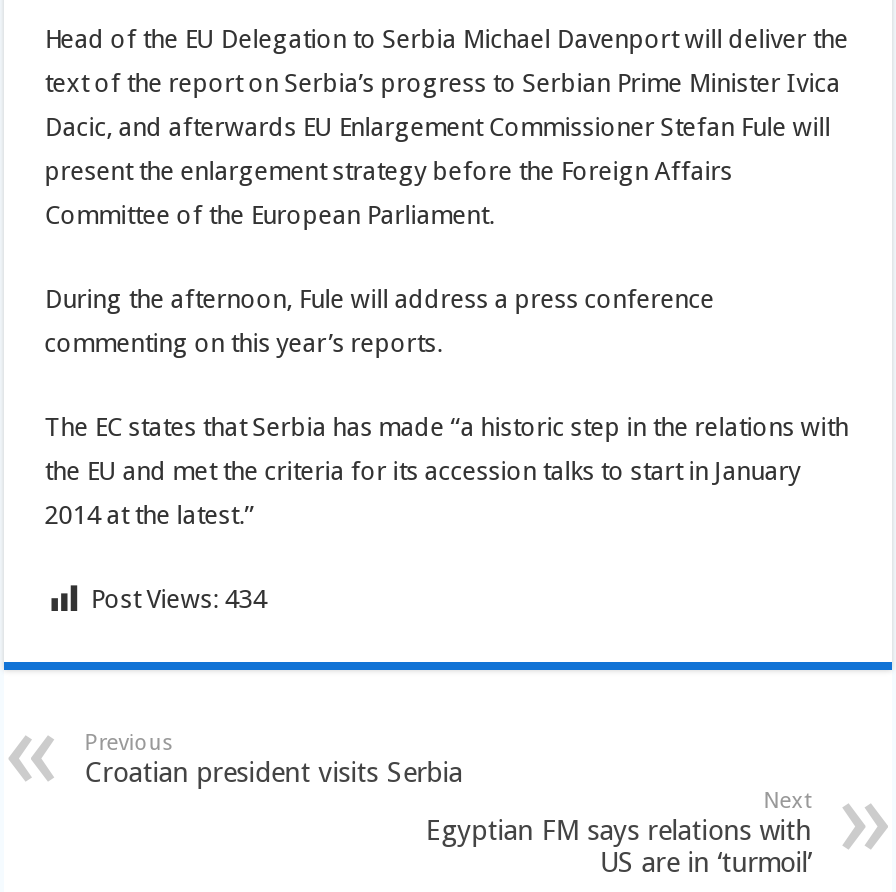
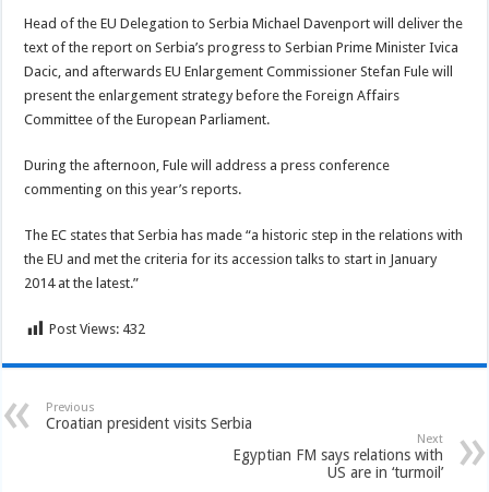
- Post Views: 434
+ Post Views: 432
